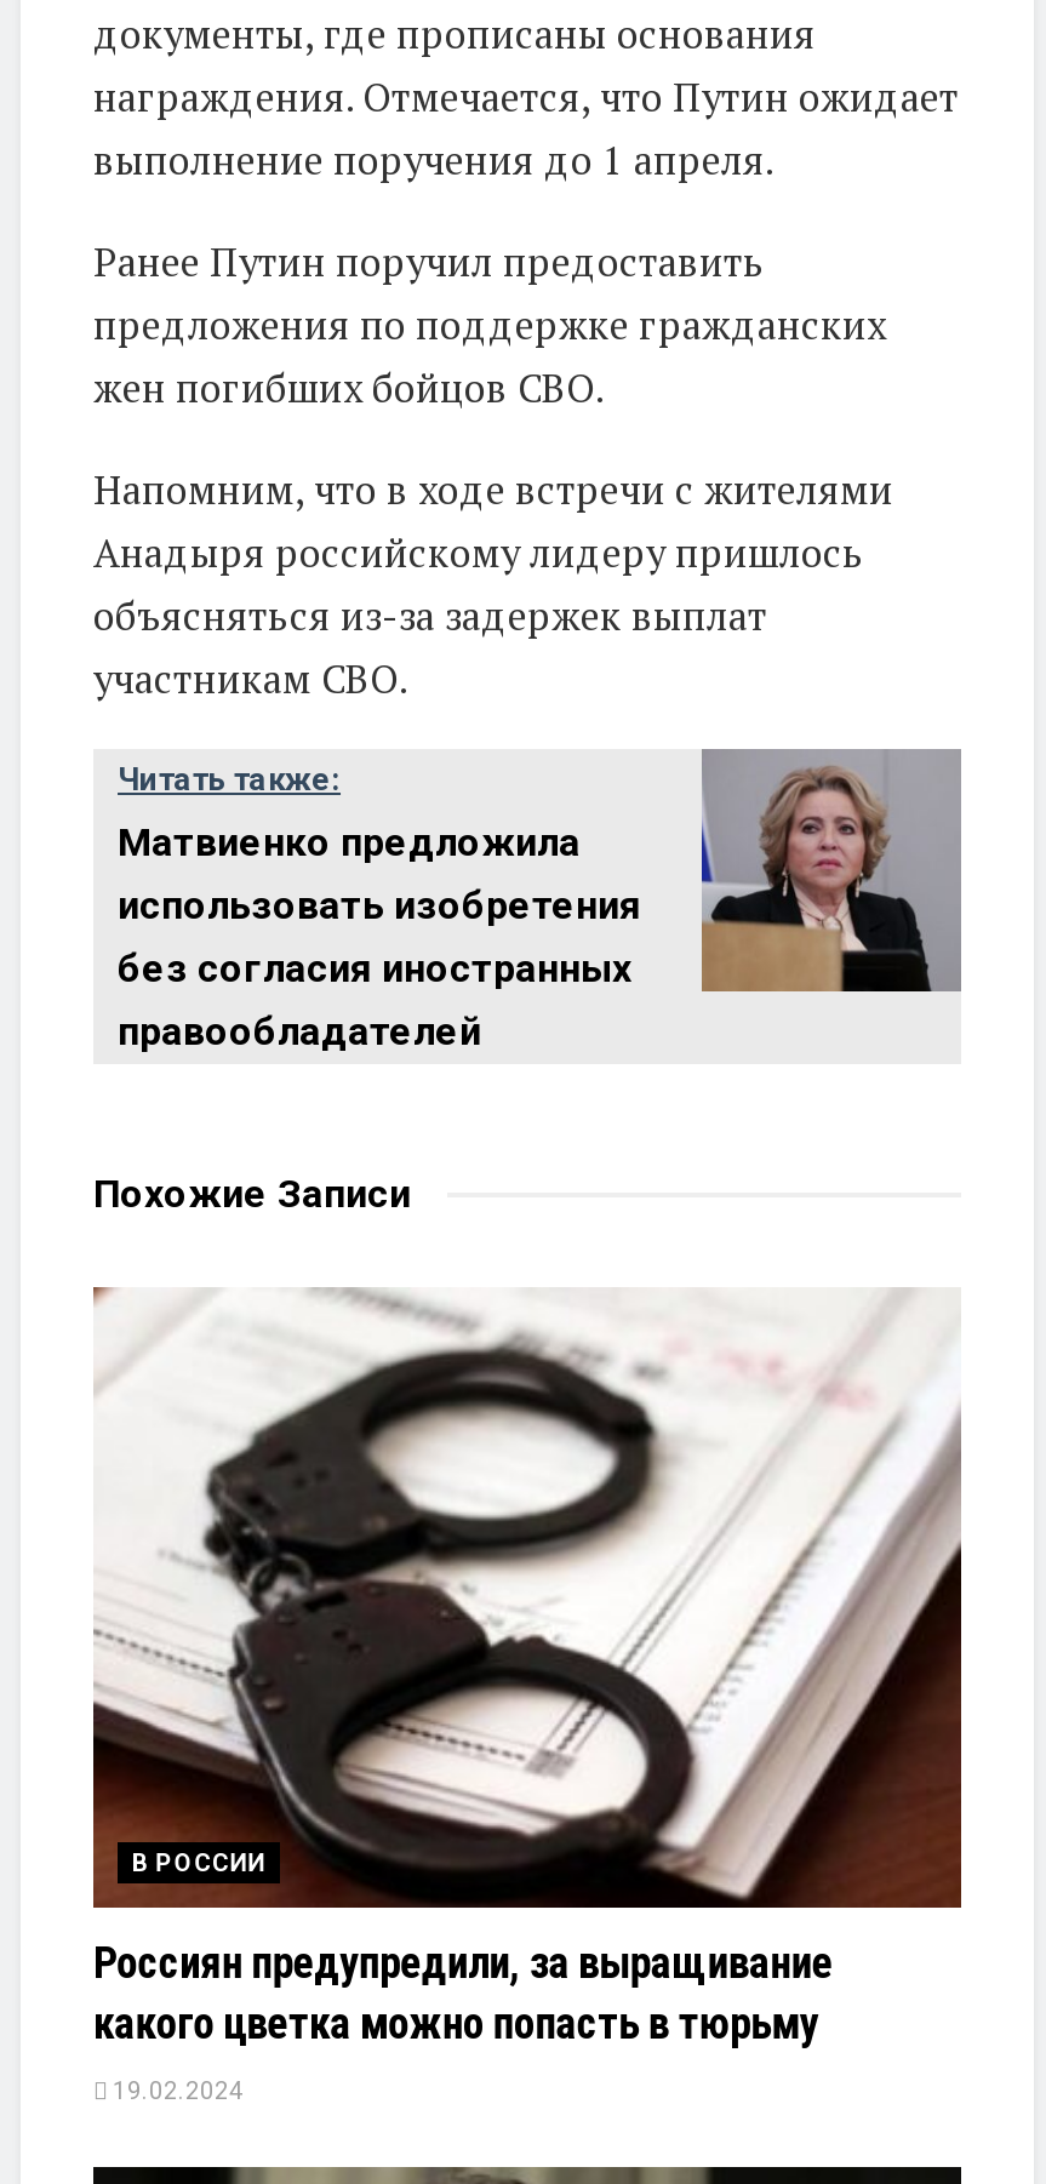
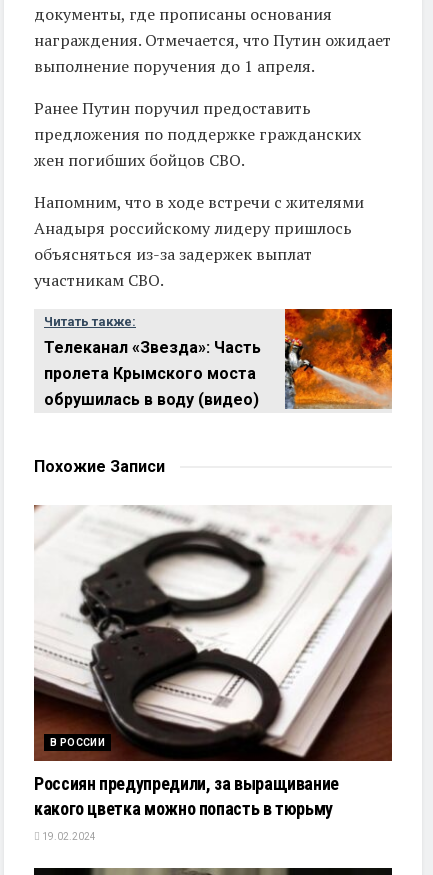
- [image]
- Матвиенко предложила
- использовать изобретения
- без согласия иностранных
- правообладателей
+ [image]
+ Телеканал «Звезда»: Часть
+ пролета Крымского моста
+ обрушилась в воду (видео)
